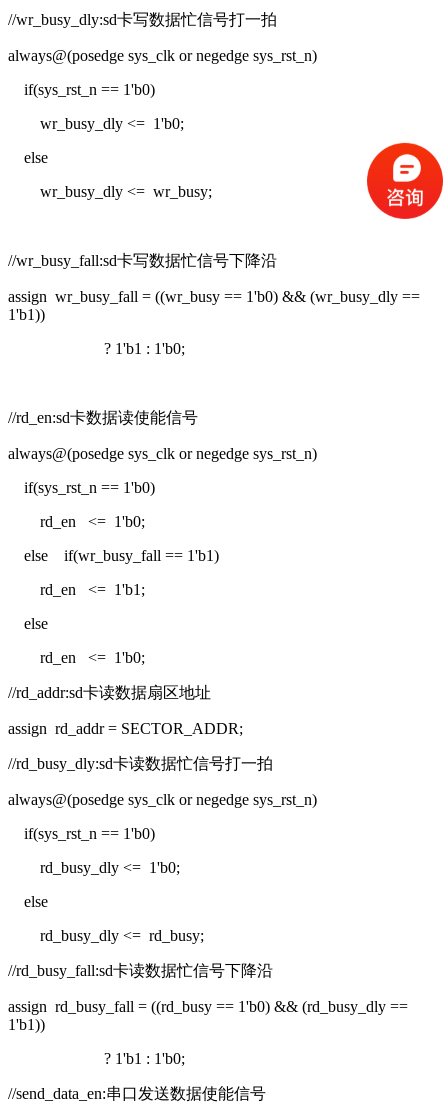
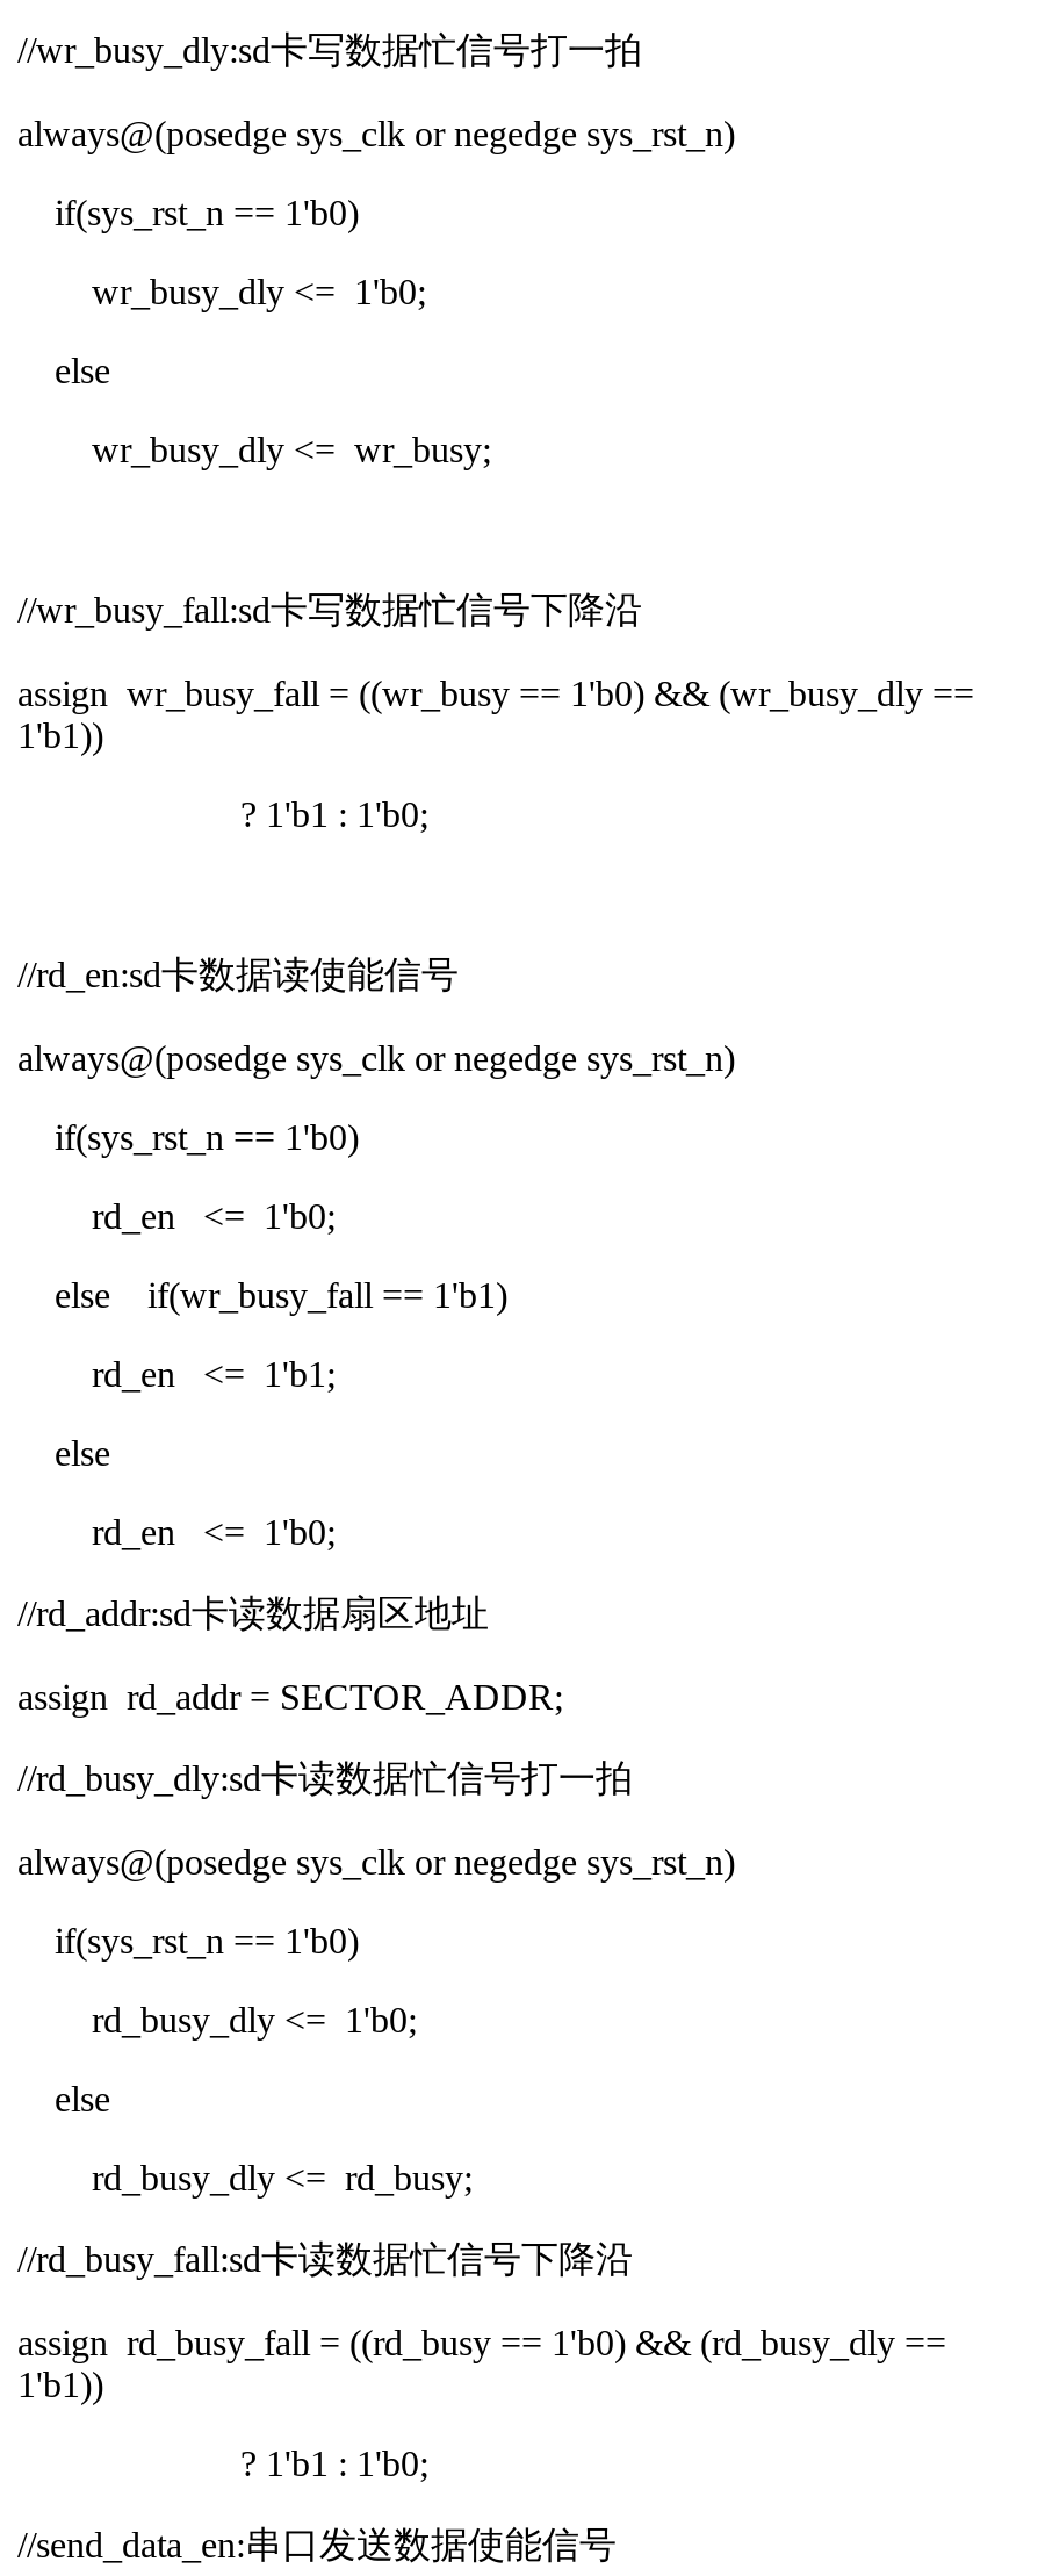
- [image]
